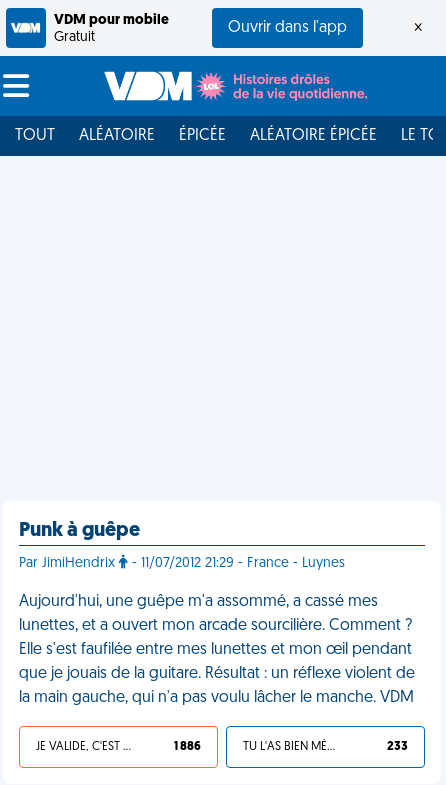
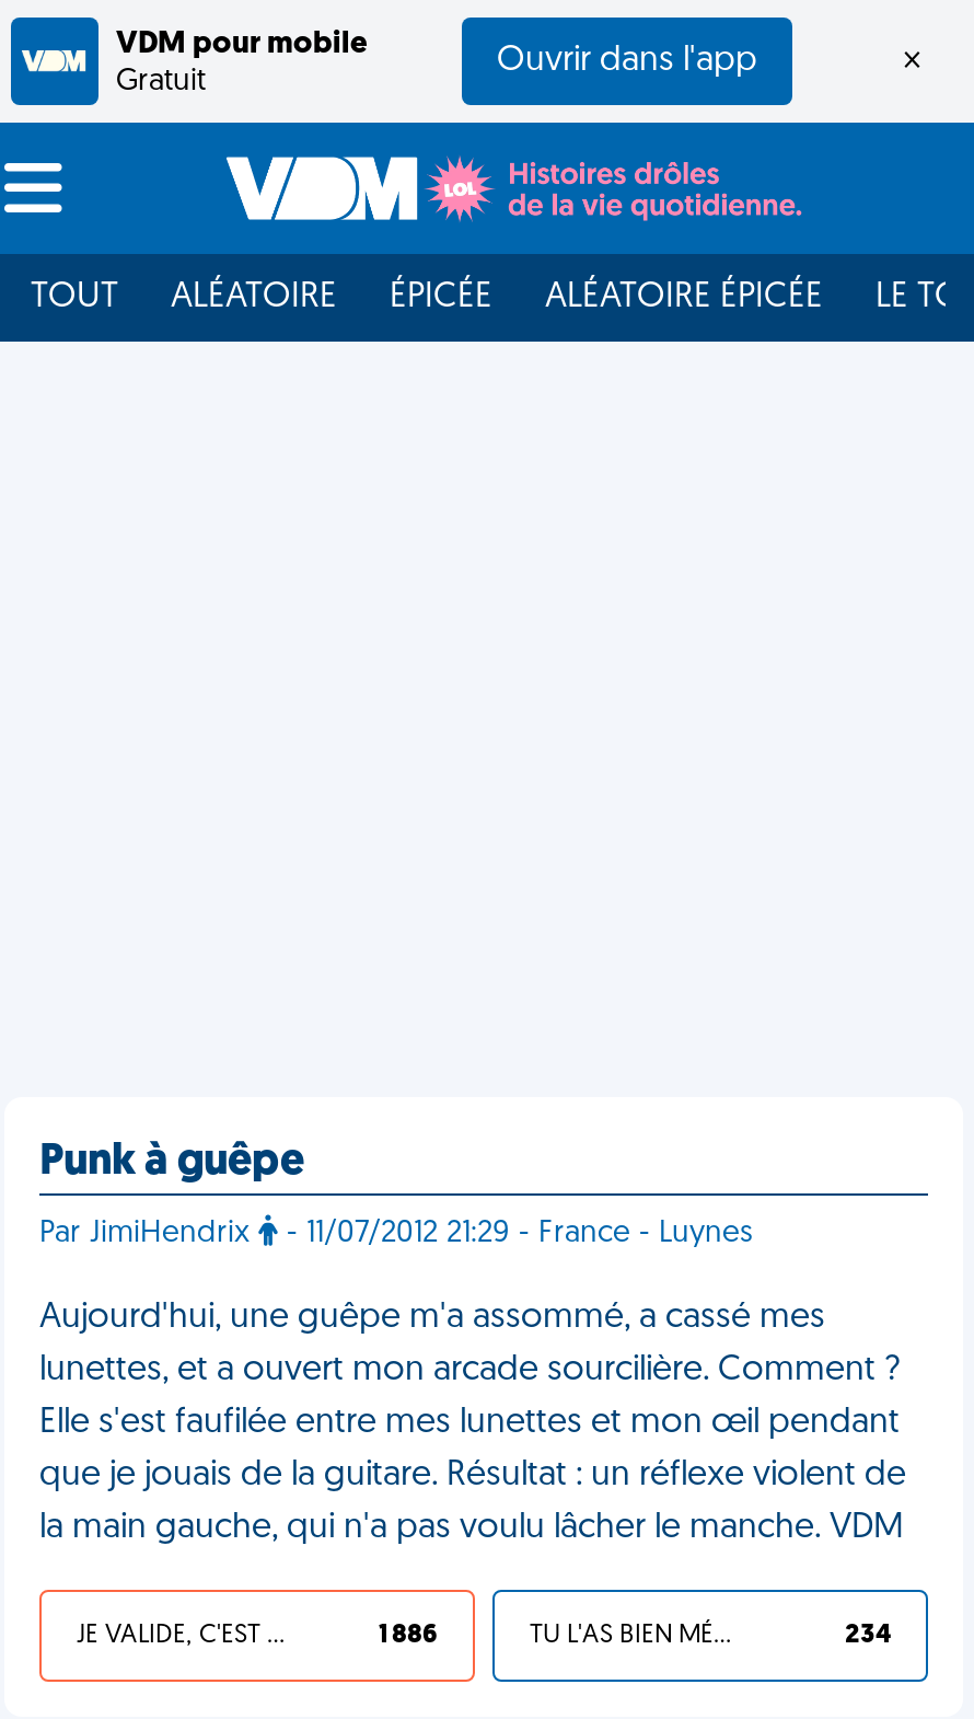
- 233
+ 234
